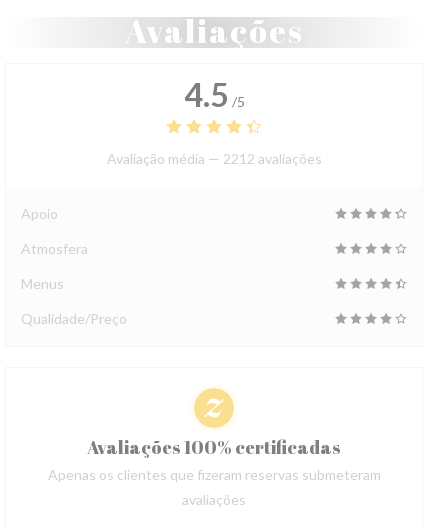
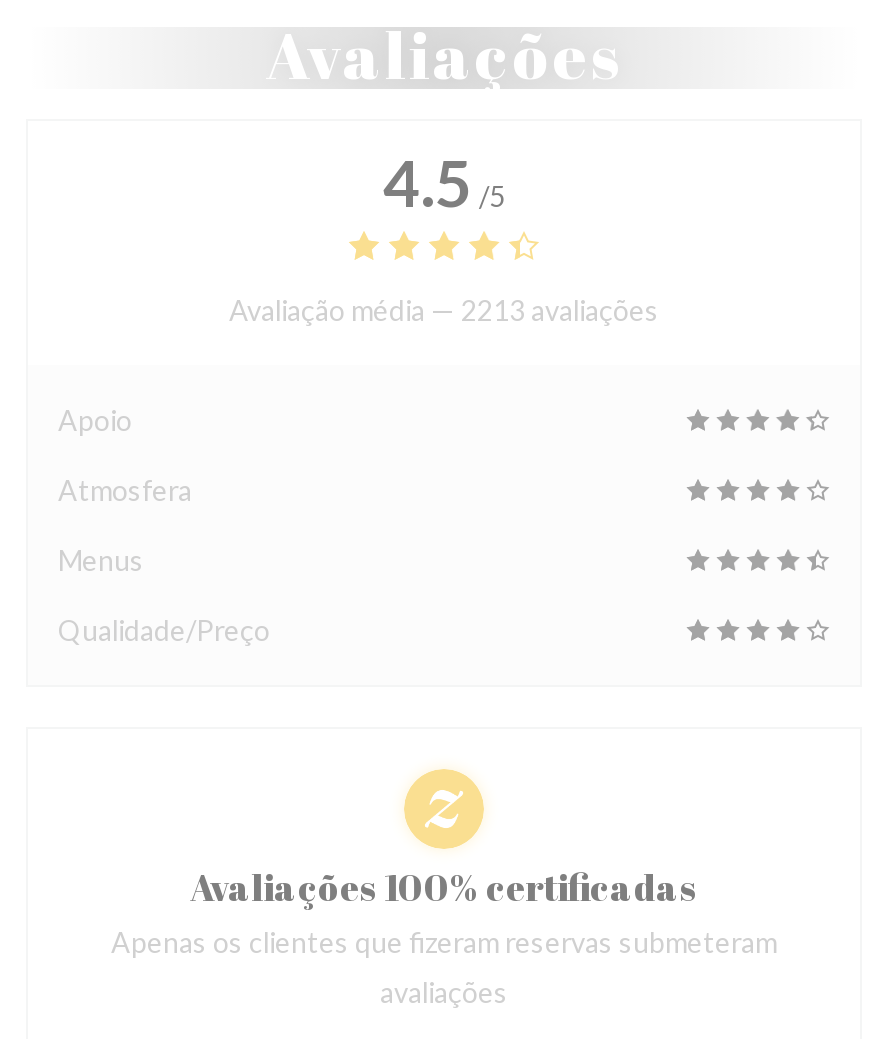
- Avaliação média — 2212 avaliações
+ Avaliação média — 2213 avaliações
